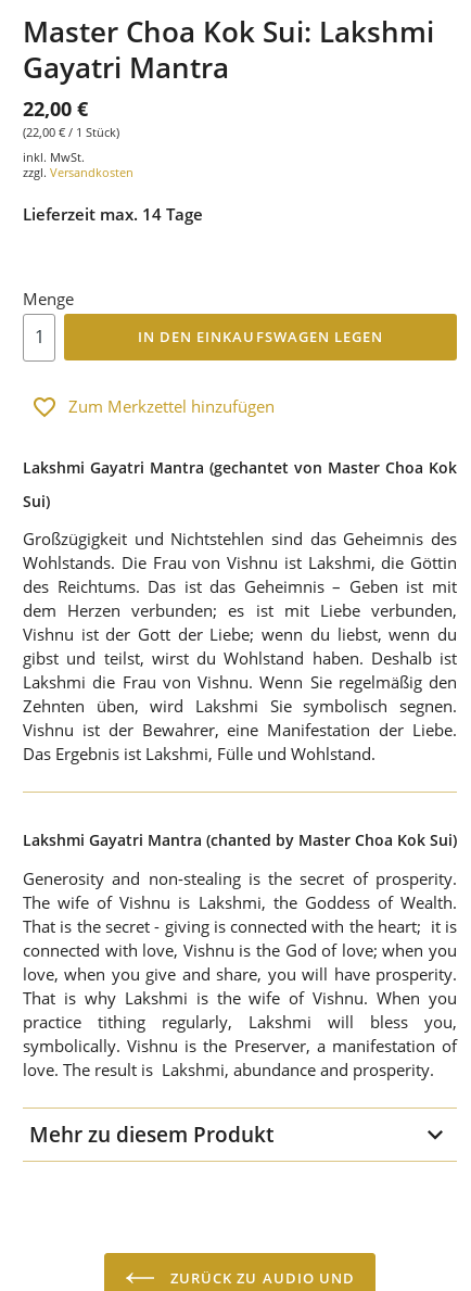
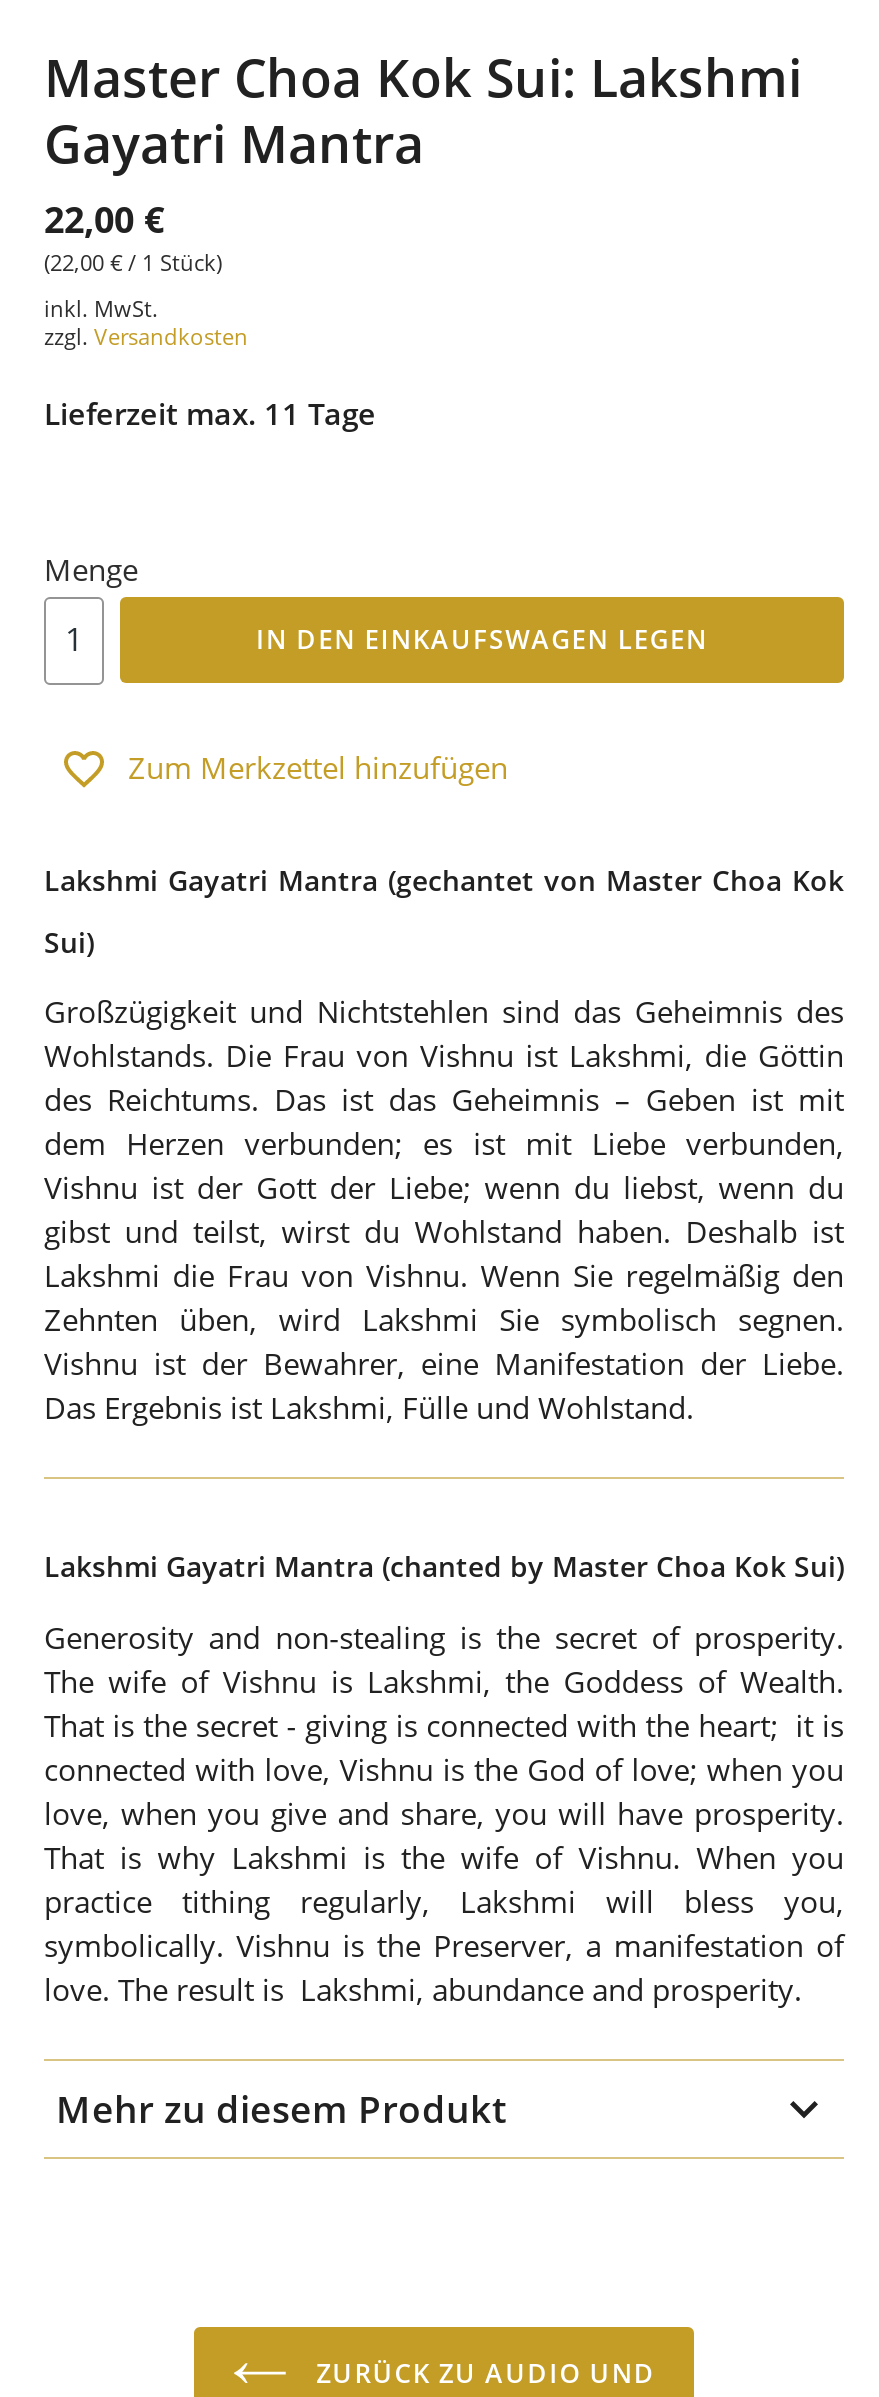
- Lieferzeit max. 14 Tage
+ Lieferzeit max. 11 Tage
